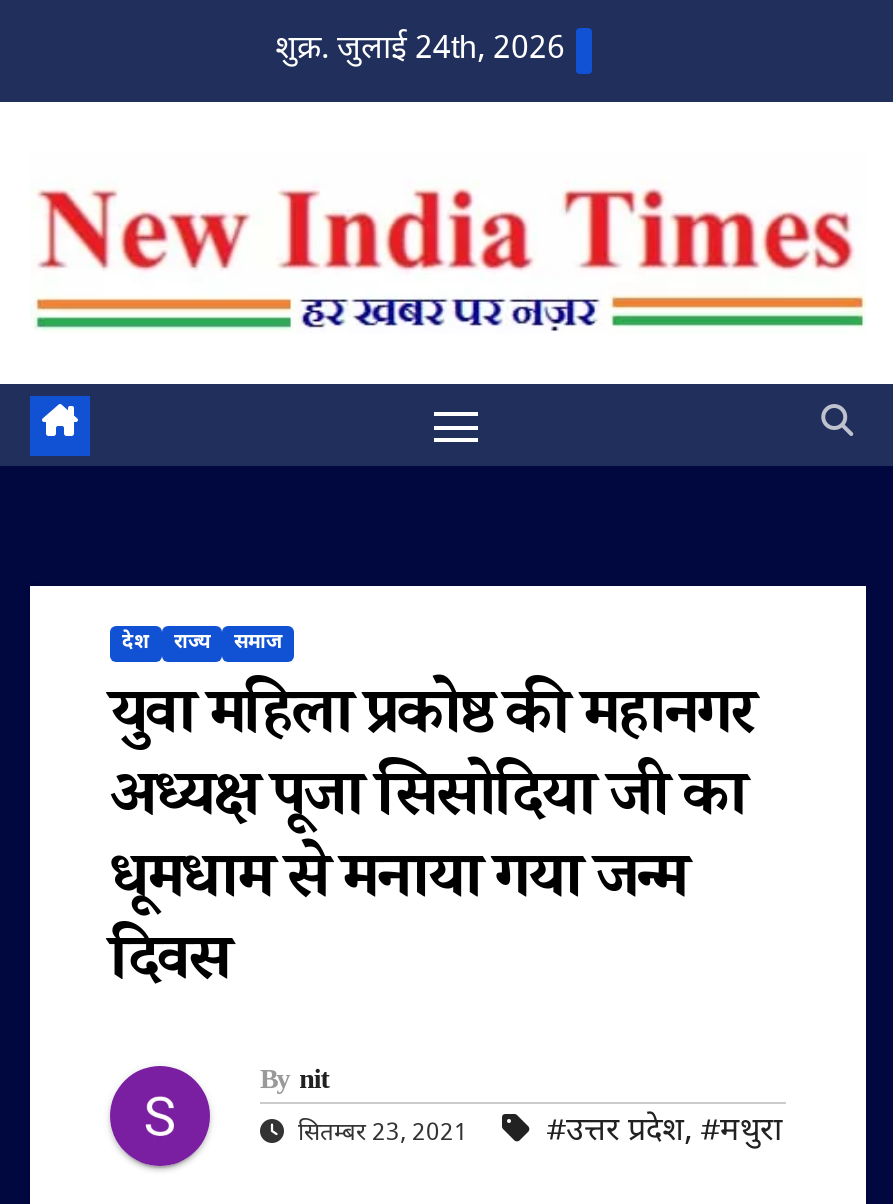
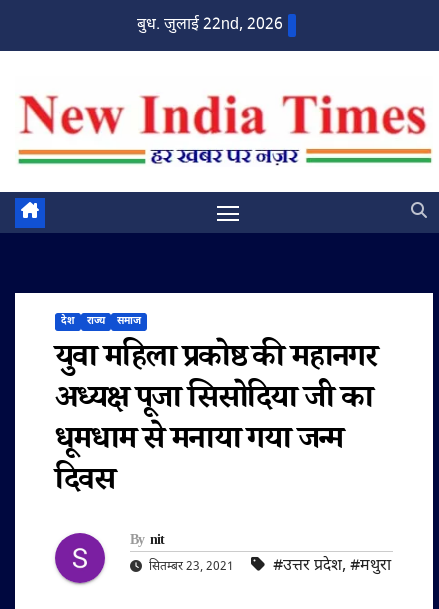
- शुक्र. जुलाई 24th, 2026
+ बुध. जुलाई 22nd, 2026
